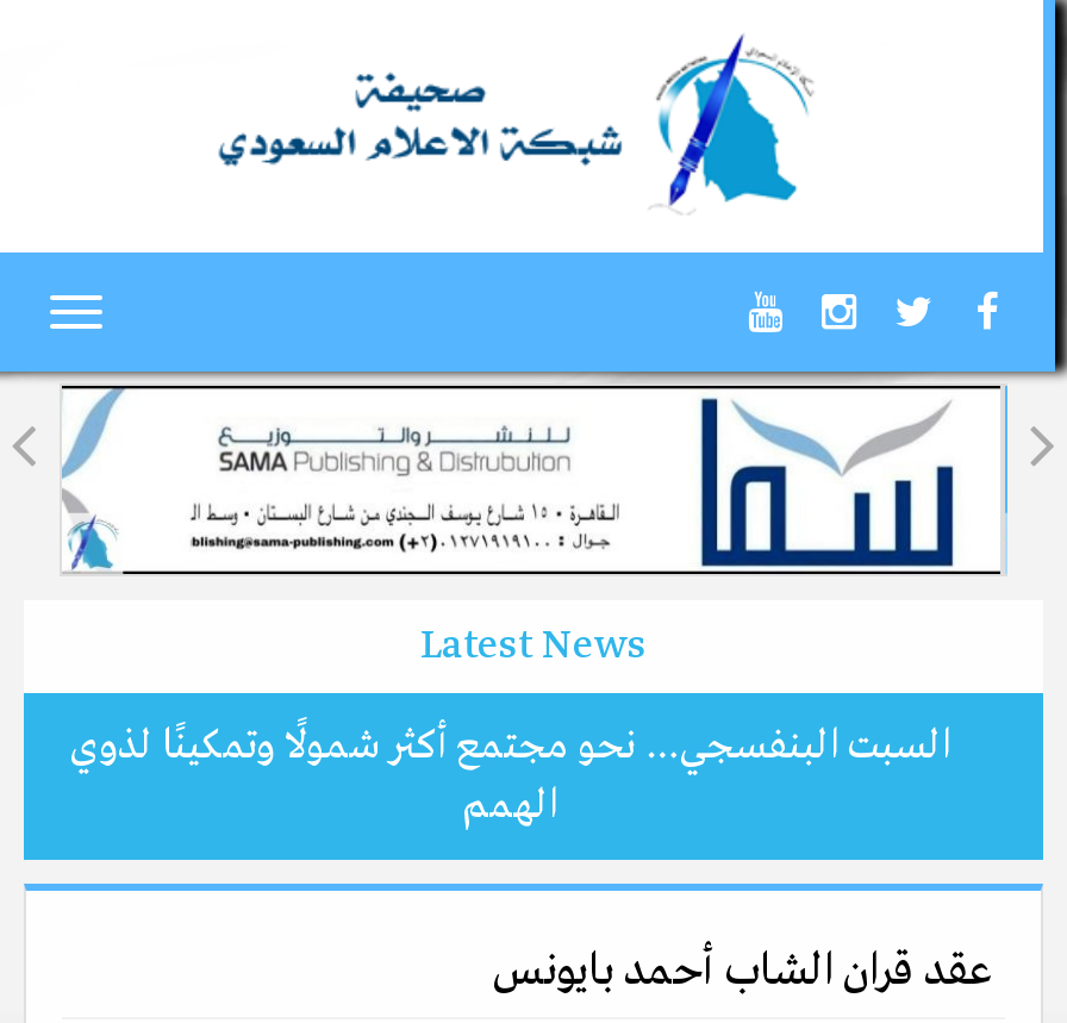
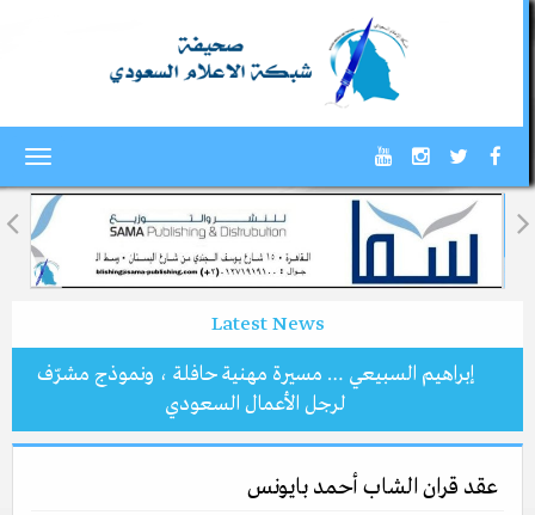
- السبت البنفسجي… نحو مجتمع أكثر شمولًا وتمكينًا لذوي
- الهمم
+ إبراهيم السبيعي … مسيرة مهنية حافلة ، ونموذج مشرّف
+ لرجل الأعمال السعودي
